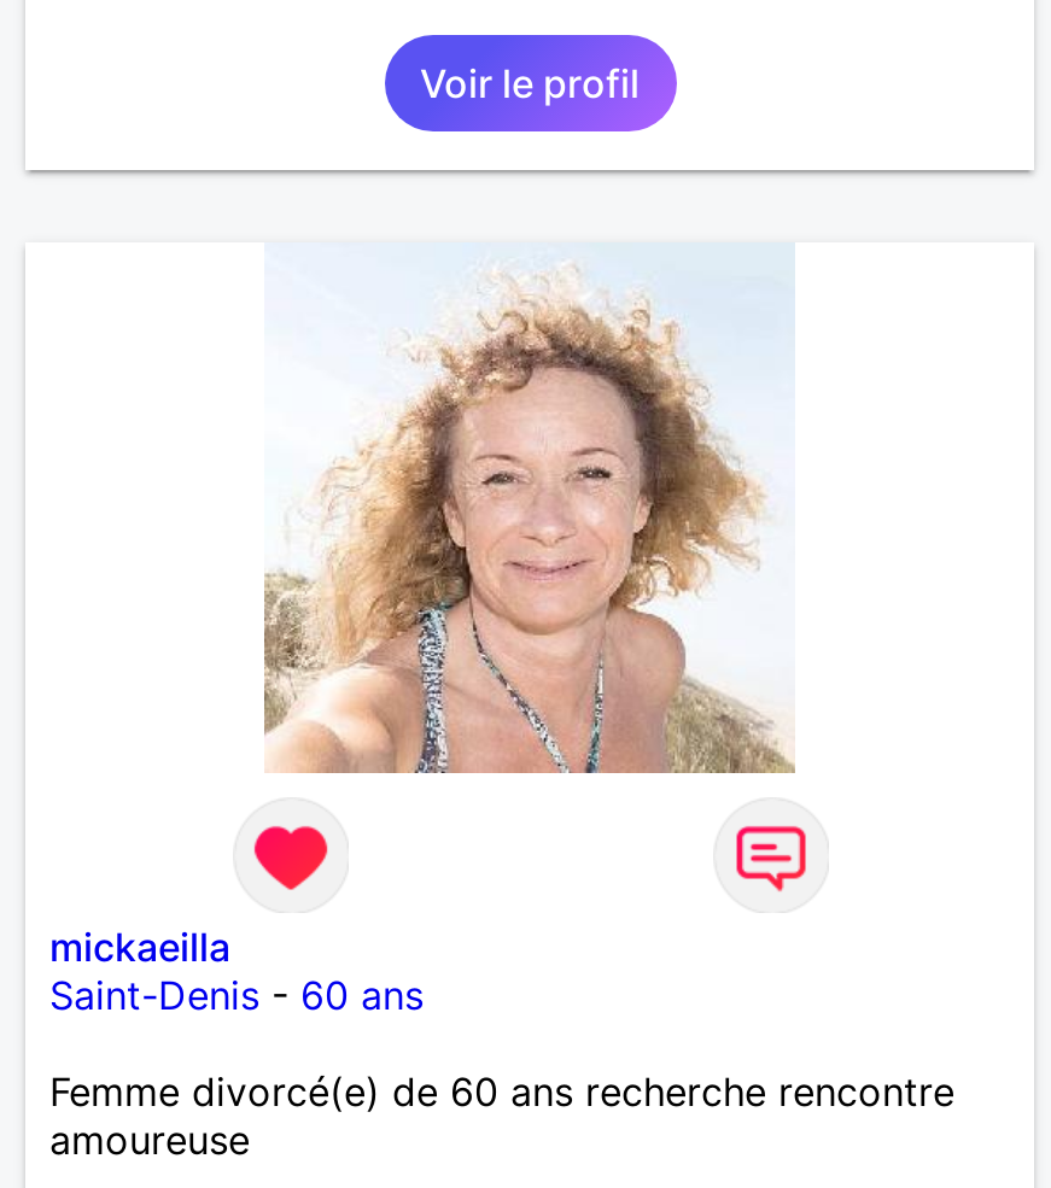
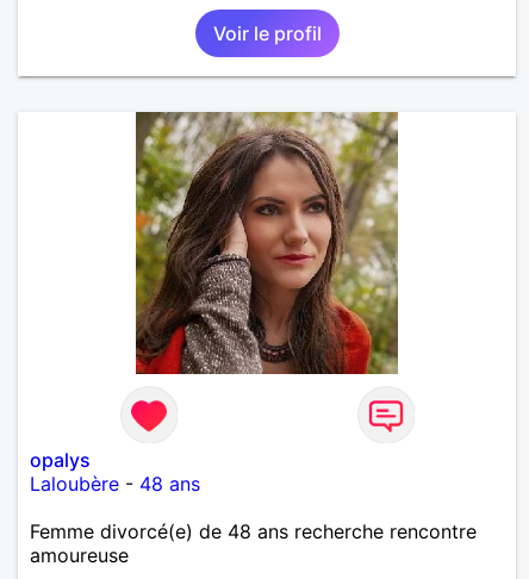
- [image]
+ [image]

- mickaeilla
- Saint-Denis - 60 ans
+ opalys
+ Laloubère - 48 ans

- Femme divorcé(e) de 60 ans recherche rencontre
+ Femme divorcé(e) de 48 ans recherche rencontre
